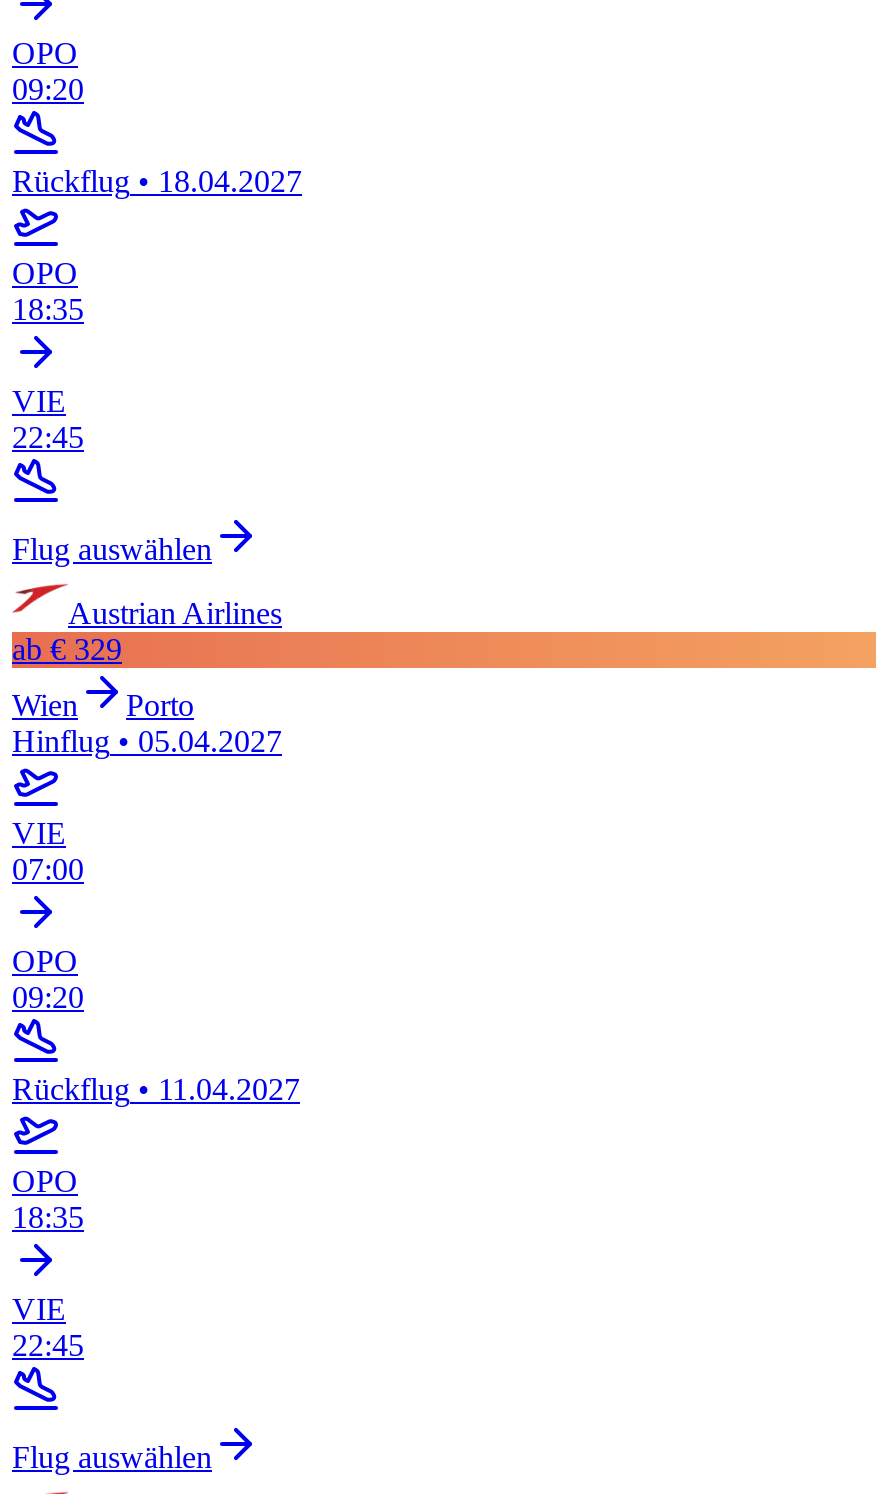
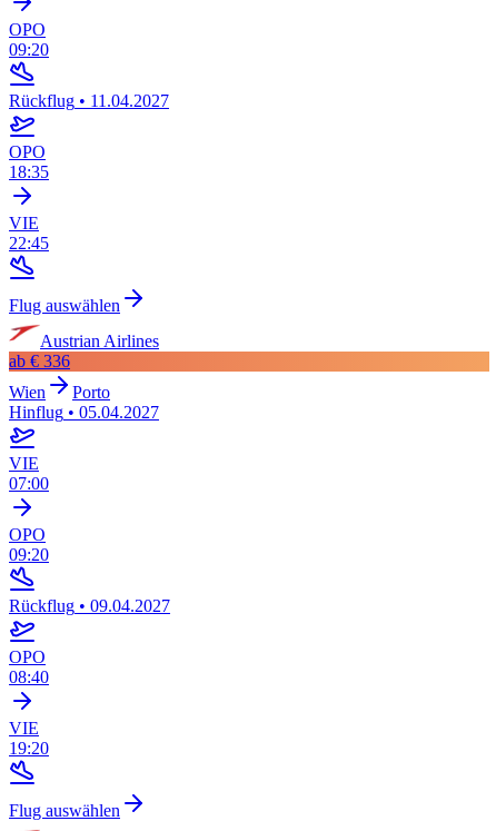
- Rückflug • 18.04.2027
+ Rückflug • 11.04.2027

- ab € 329
+ ab € 336

- Rückflug • 11.04.2027
+ Rückflug • 09.04.2027

- 18:35
+ 08:40

- 22:45
+ 19:20
